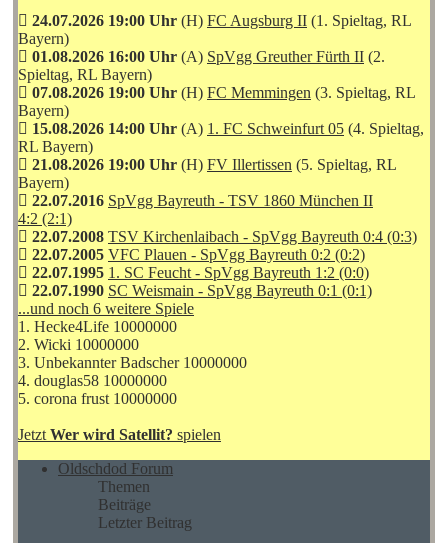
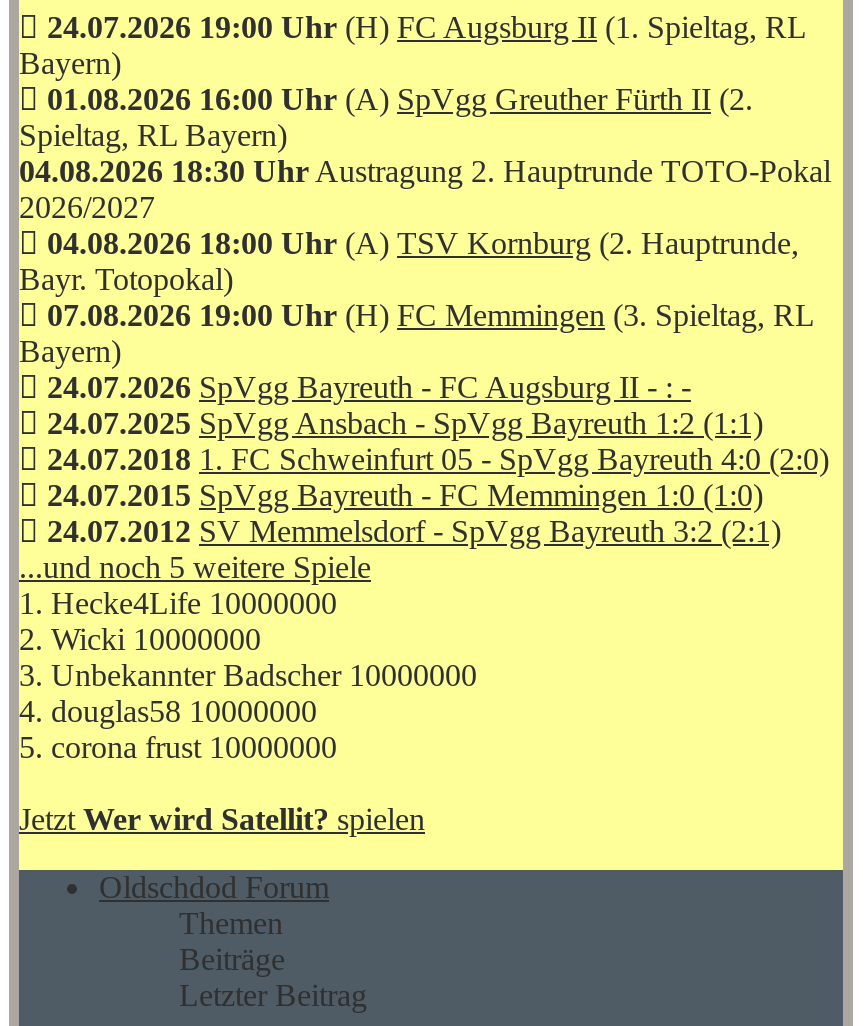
+ 04.08.2026 18:30 Uhr Austragung 2. Hauptrunde TOTO-Pokal
+ 2026/2027
+ 04.08.2026 18:00 Uhr (A) TSV Kornburg (2. Hauptrunde,
+ Bayr. Totopokal)

moved down: 07.08.2026 19:00 Uhr (H) FC Memmingen (3. Spieltag, RL | Bayern)

- 15.08.2026 14:00 Uhr (A) 1. FC Schweinfurt 05 (4. Spieltag,
- RL Bayern)
- 21.08.2026 19:00 Uhr (H) FV Illertissen (5. Spieltag, RL
- Bayern)
- 22.07.2016 SpVgg Bayreuth - TSV 1860 München II
- 4:2 (2:1)
- 22.07.2008 TSV Kirchenlaibach - SpVgg Bayreuth 0:4 (0:3)
- 22.07.2005 VFC Plauen - SpVgg Bayreuth 0:2 (0:2)
- 22.07.1995 1. SC Feucht - SpVgg Bayreuth 1:2 (0:0)
- 22.07.1990 SC Weismain - SpVgg Bayreuth 0:1 (0:1)
- ...und noch 6 weitere Spiele
+ 24.07.2026 SpVgg Bayreuth - FC Augsburg II - : -
+ 24.07.2025 SpVgg Ansbach - SpVgg Bayreuth 1:2 (1:1)
+ 24.07.2018 1. FC Schweinfurt 05 - SpVgg Bayreuth 4:0 (2:0)
+ 24.07.2015 SpVgg Bayreuth - FC Memmingen 1:0 (1:0)
+ 24.07.2012 SV Memmelsdorf - SpVgg Bayreuth 3:2 (2:1)
+ ...und noch 5 weitere Spiele
